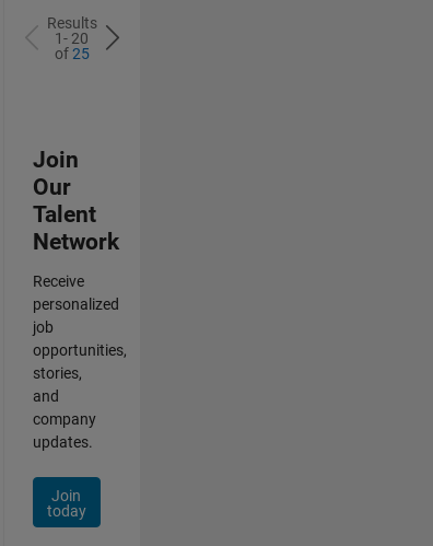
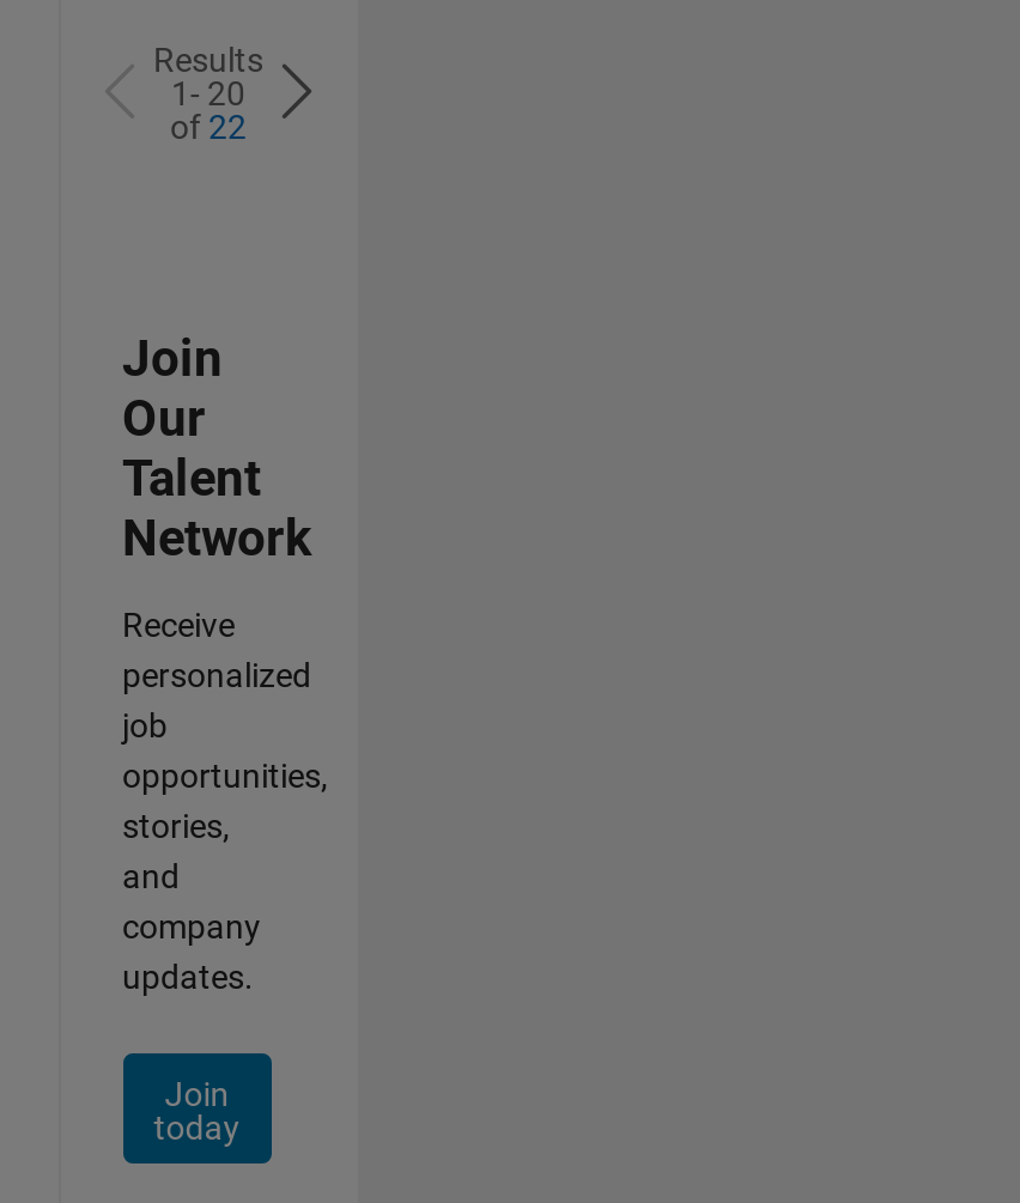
- of 25
+ of 22
